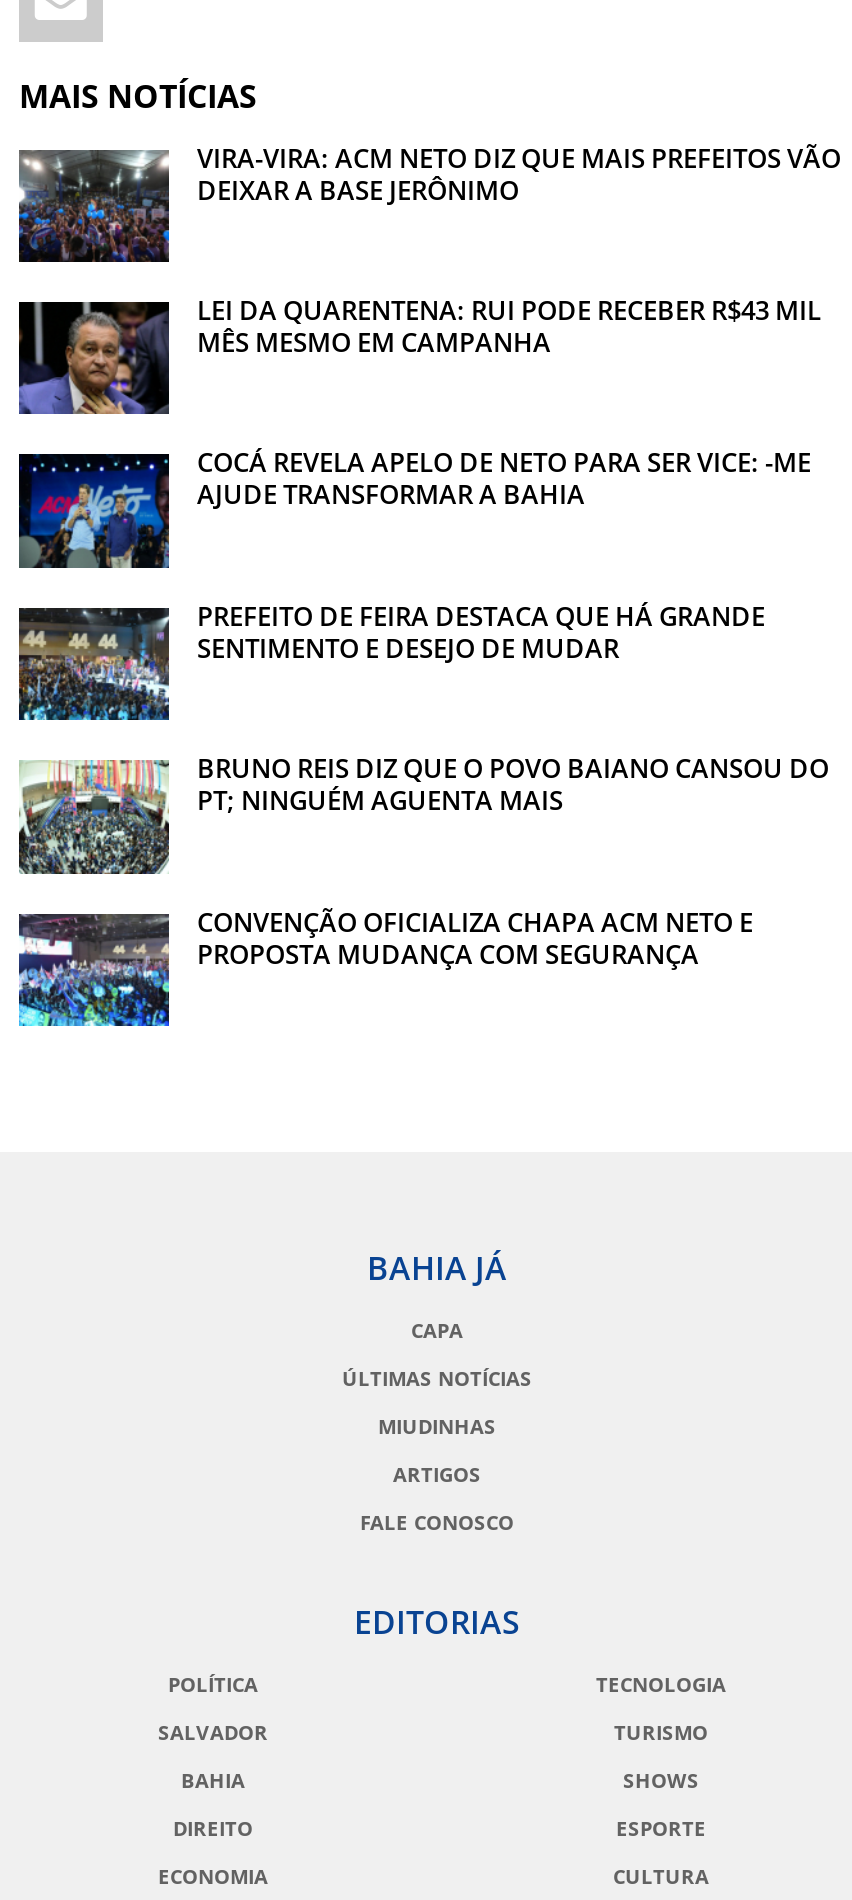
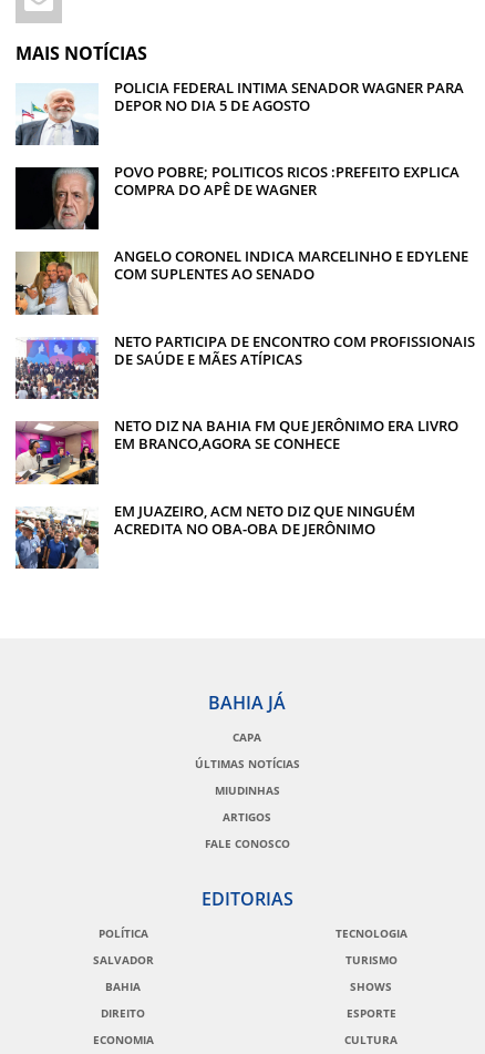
- [image]
- VIRA-VIRA: ACM NETO DIZ QUE MAIS PREFEITOS VÃO
- DEIXAR A BASE JERÔNIMO
+ [image]
+ POLICIA FEDERAL INTIMA SENADOR WAGNER PARA
+ DEPOR NO DIA 5 DE AGOSTO

- [image]
- LEI DA QUARENTENA: RUI PODE RECEBER R$43 MIL
- MÊS MESMO EM CAMPANHA
+ [image]
+ POVO POBRE; POLITICOS RICOS :PREFEITO EXPLICA
+ COMPRA DO APÊ DE WAGNER

- [image]
- COCÁ REVELA APELO DE NETO PARA SER VICE: -ME
- AJUDE TRANSFORMAR A BAHIA
+ [image]
+ ANGELO CORONEL INDICA MARCELINHO E EDYLENE
+ COM SUPLENTES AO SENADO

- [image]
- PREFEITO DE FEIRA DESTACA QUE HÁ GRANDE
- SENTIMENTO E DESEJO DE MUDAR
+ [image]
+ NETO PARTICIPA DE ENCONTRO COM PROFISSIONAIS
+ DE SAÚDE E MÃES ATÍPICAS

- [image]
- BRUNO REIS DIZ QUE O POVO BAIANO CANSOU DO
- PT; NINGUÉM AGUENTA MAIS
+ [image]
+ NETO DIZ NA BAHIA FM QUE JERÔNIMO ERA LIVRO
+ EM BRANCO,AGORA SE CONHECE

- [image]
- CONVENÇÃO OFICIALIZA CHAPA ACM NETO E
- PROPOSTA MUDANÇA COM SEGURANÇA
+ [image]
+ EM JUAZEIRO, ACM NETO DIZ QUE NINGUÉM
+ ACREDITA NO OBA-OBA DE JERÔNIMO
